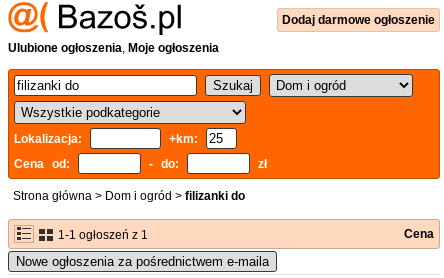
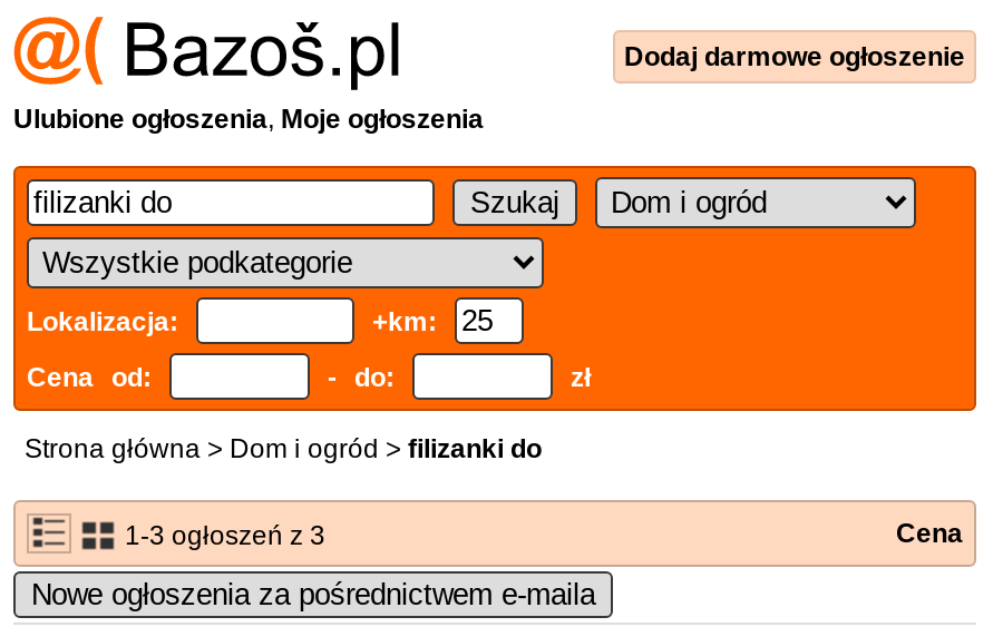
- 1-1 ogłoszeń z 1
+ 1-3 ogłoszeń z 3
